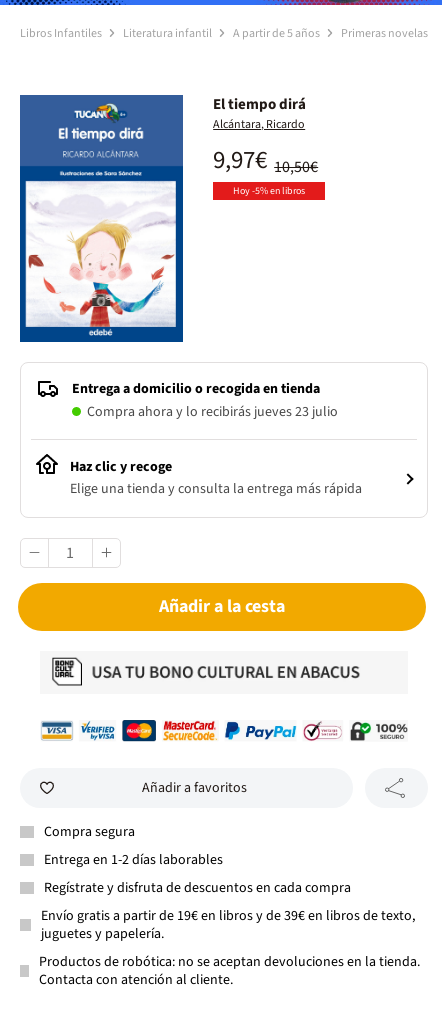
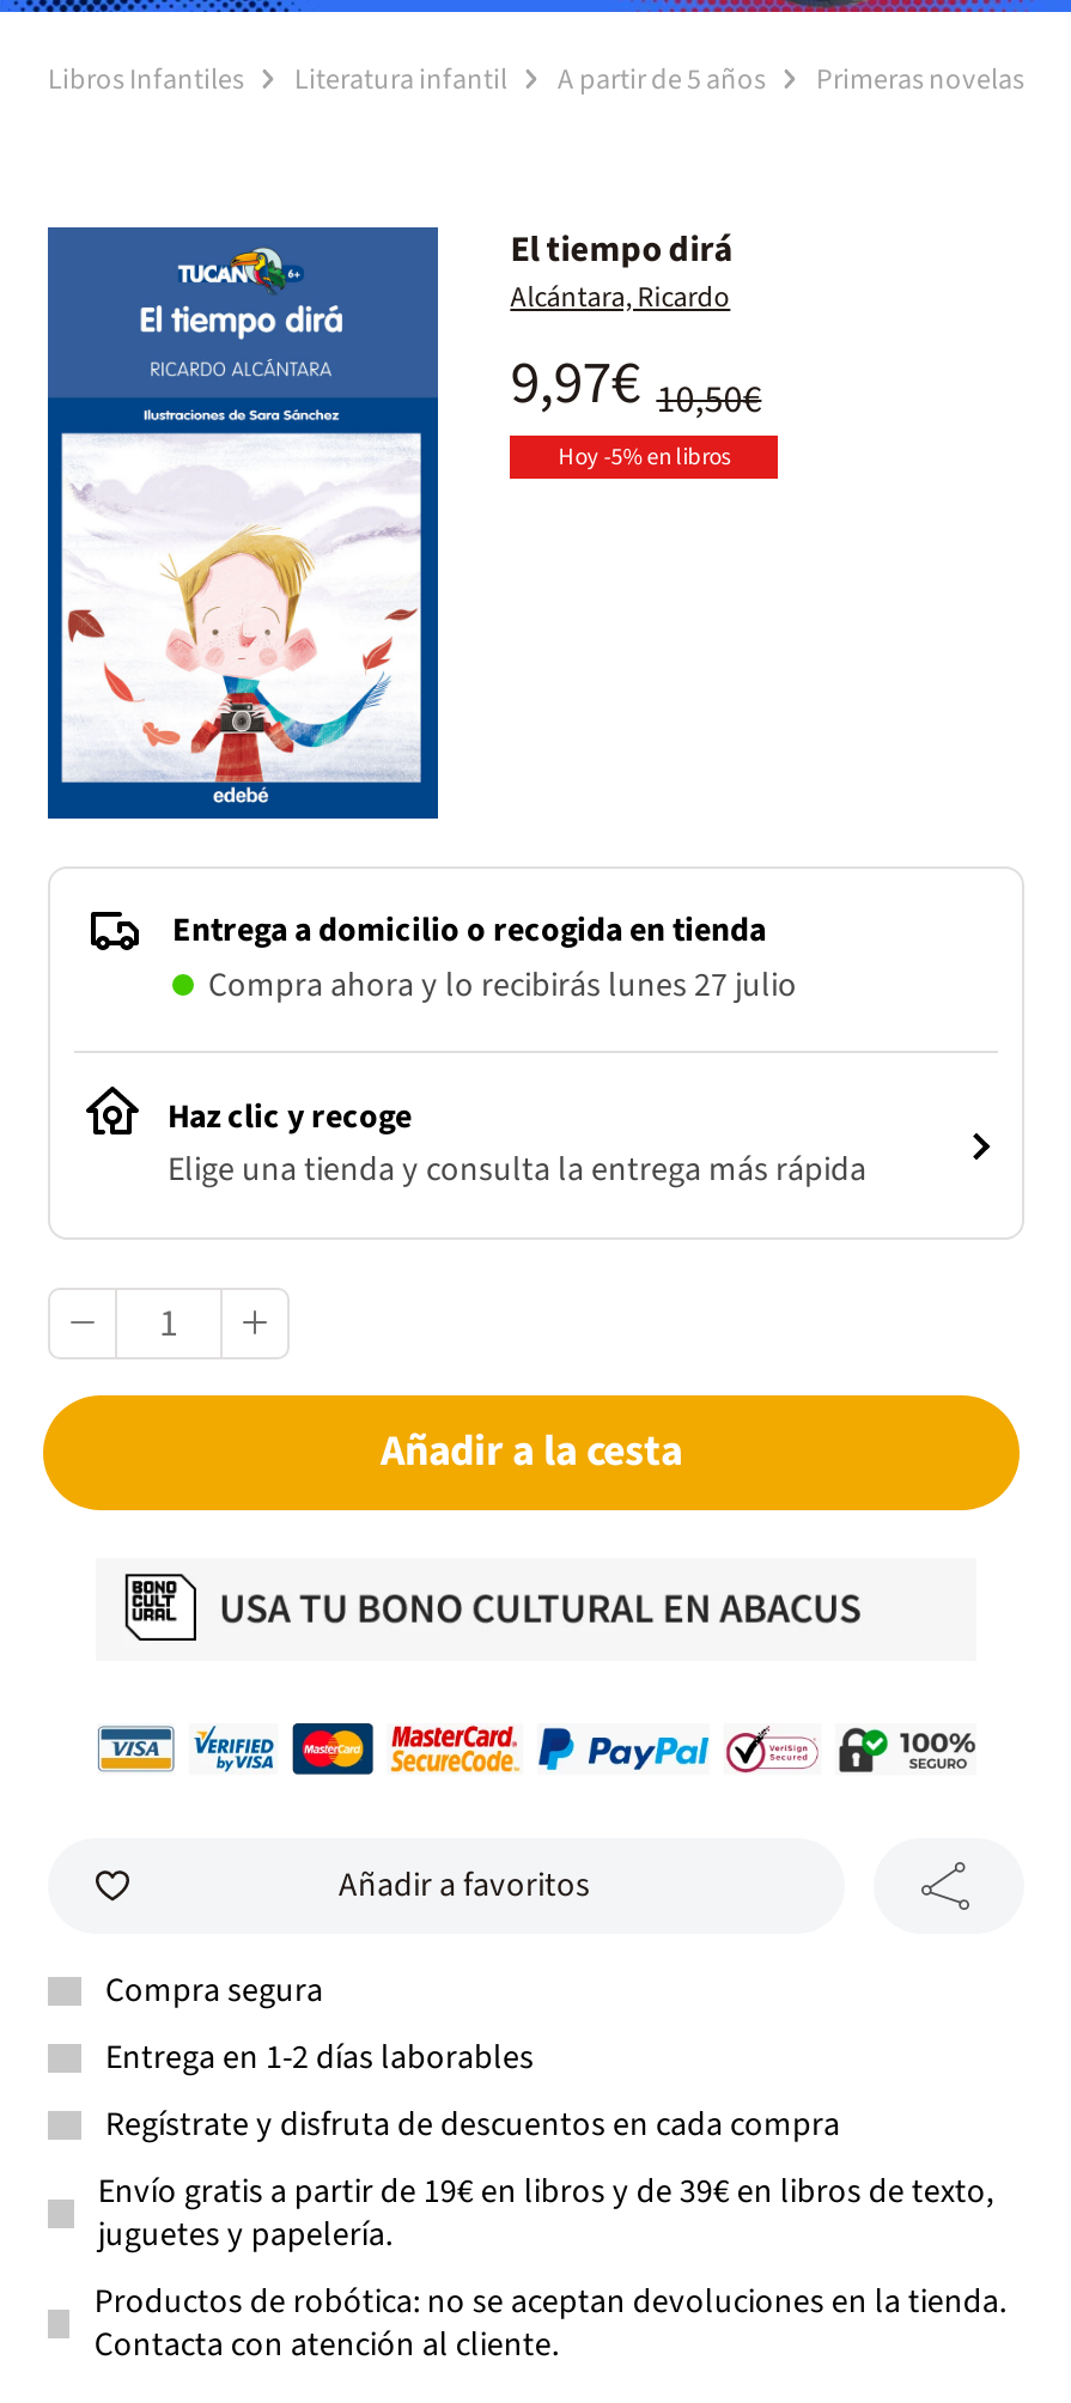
- Compra ahora y lo recibirás jueves 23 julio
+ Compra ahora y lo recibirás lunes 27 julio
